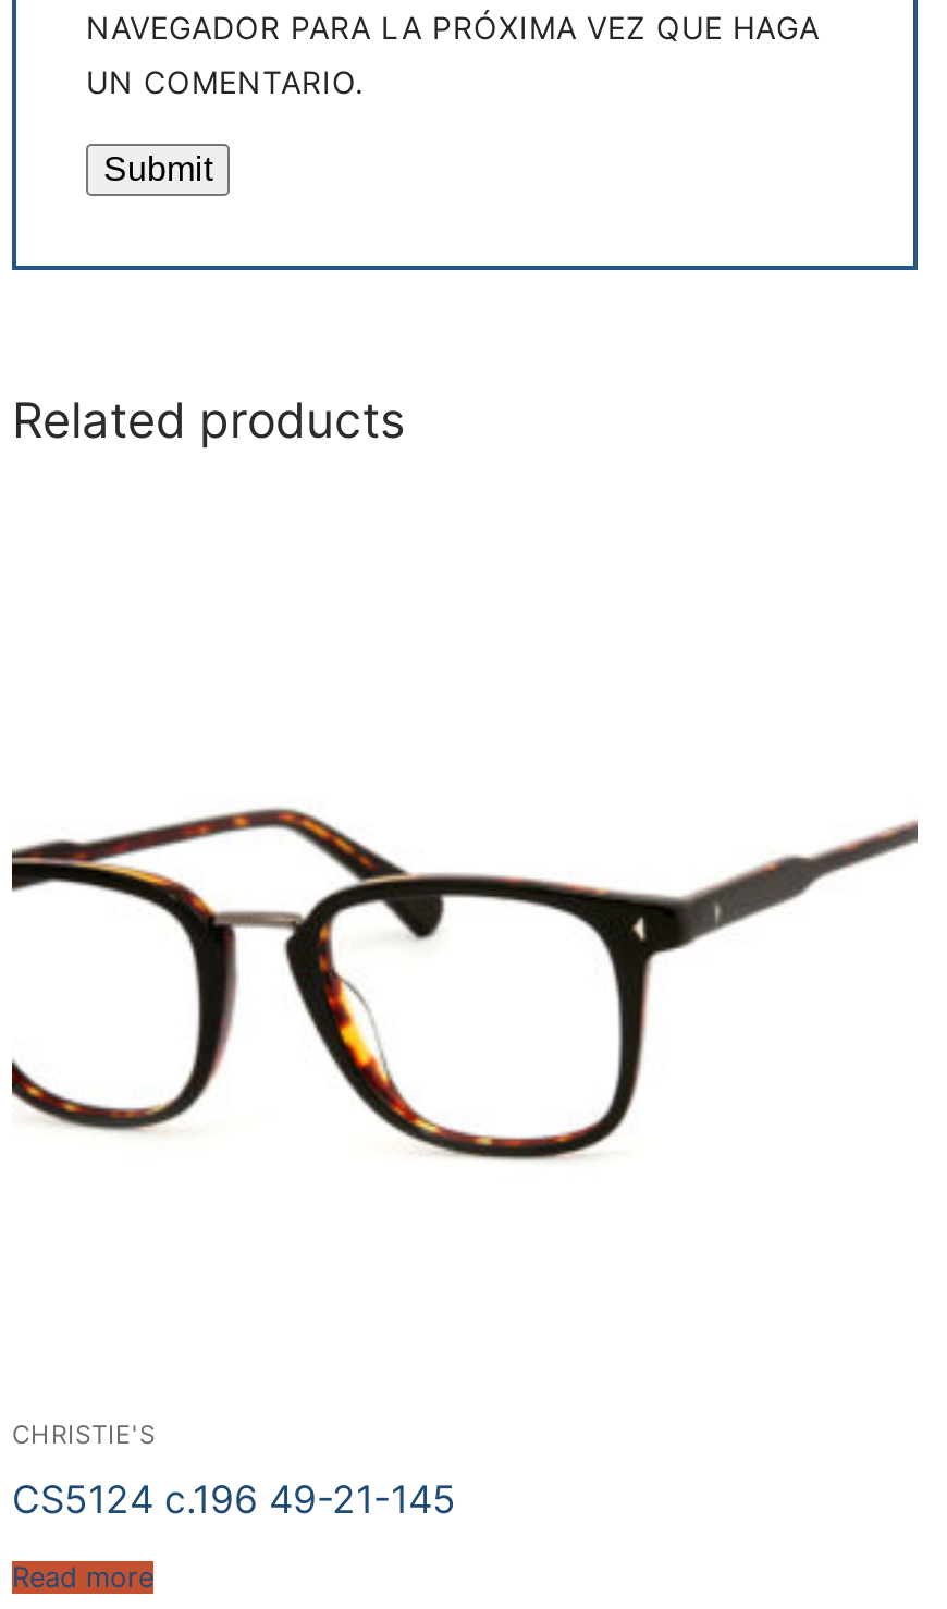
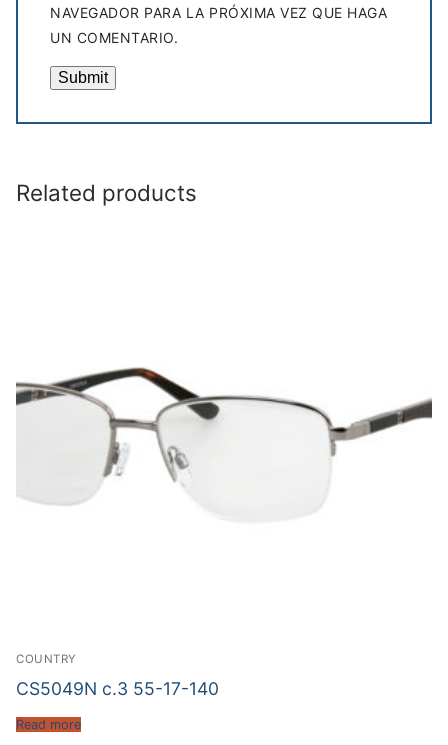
- [image]
+ [image]

- CHRISTIE'S
+ COUNTRY

- CS5124 c.196 49-21-145
+ CS5049N c.3 55-17-140
